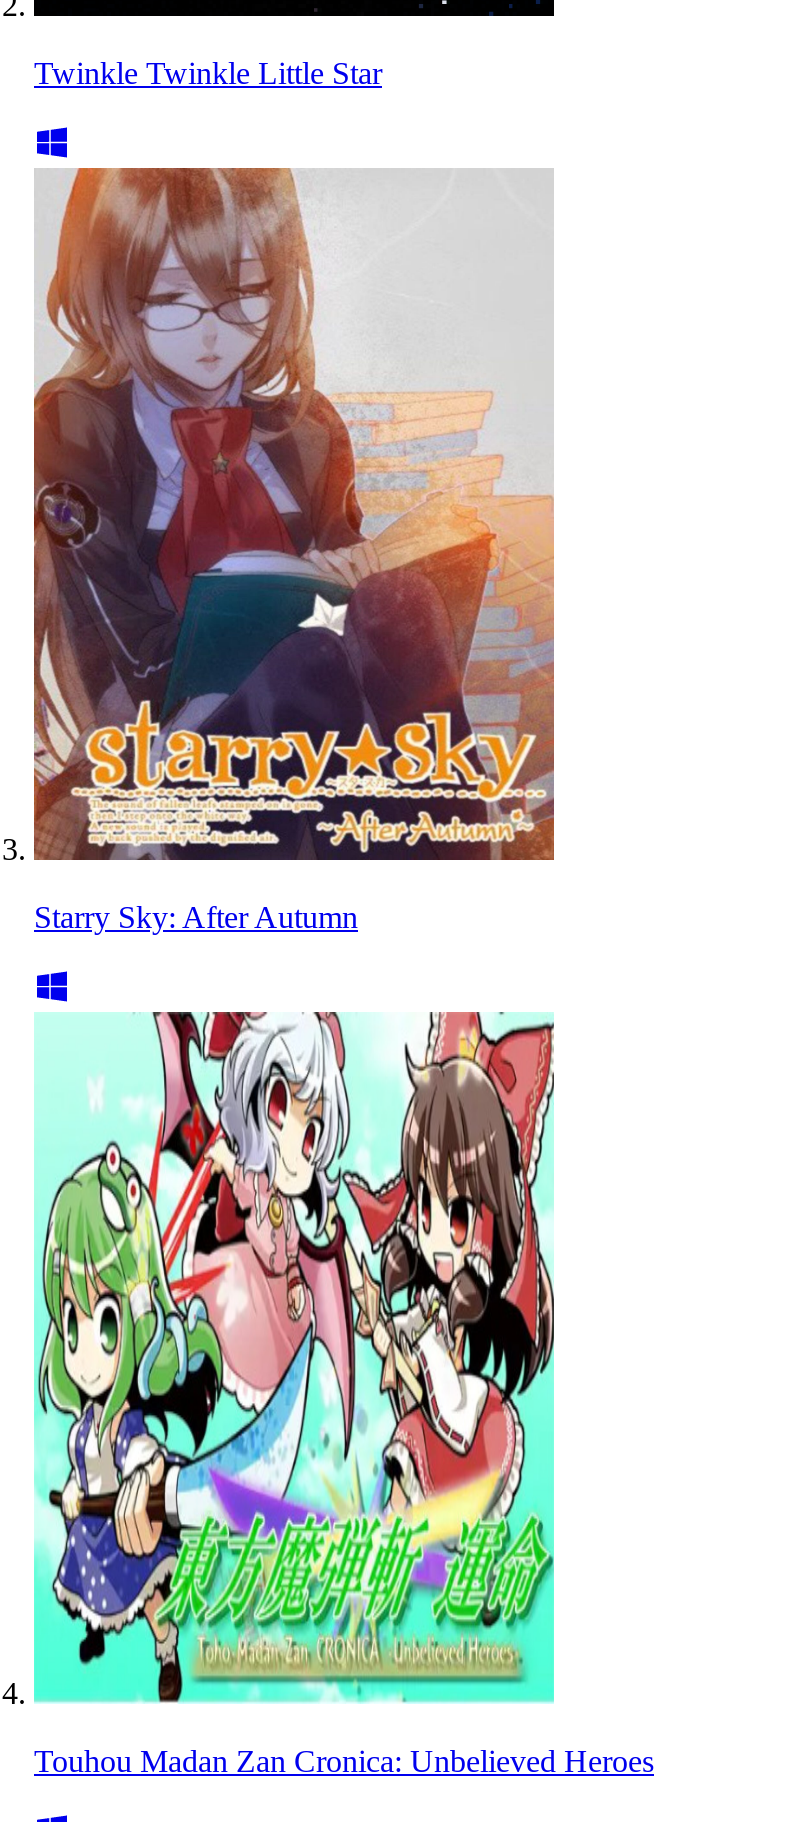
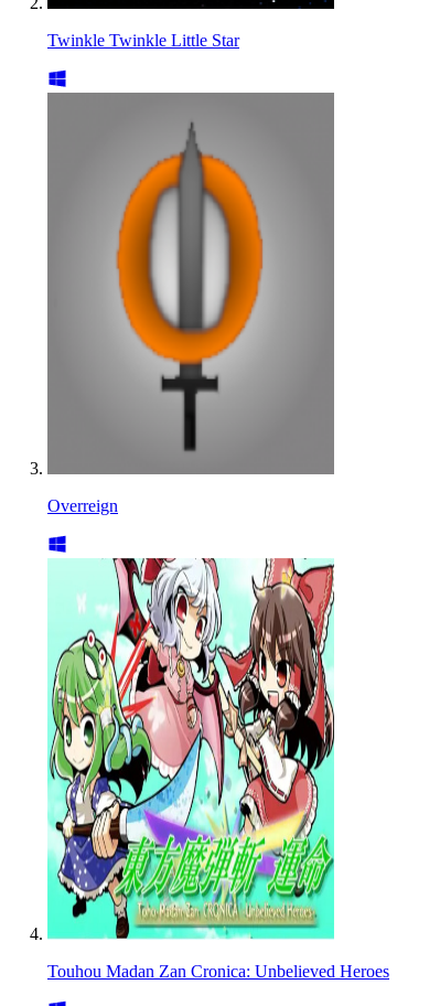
- [image]
- Starry Sky: After Autumn
+ [image]
+ Overreign
